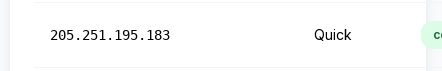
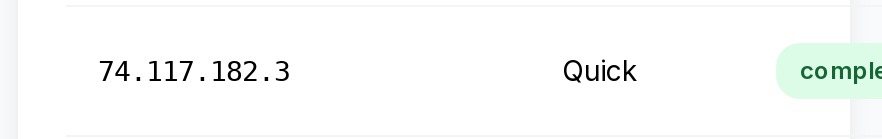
- 205.251.195.183
+ 74.117.182.3
